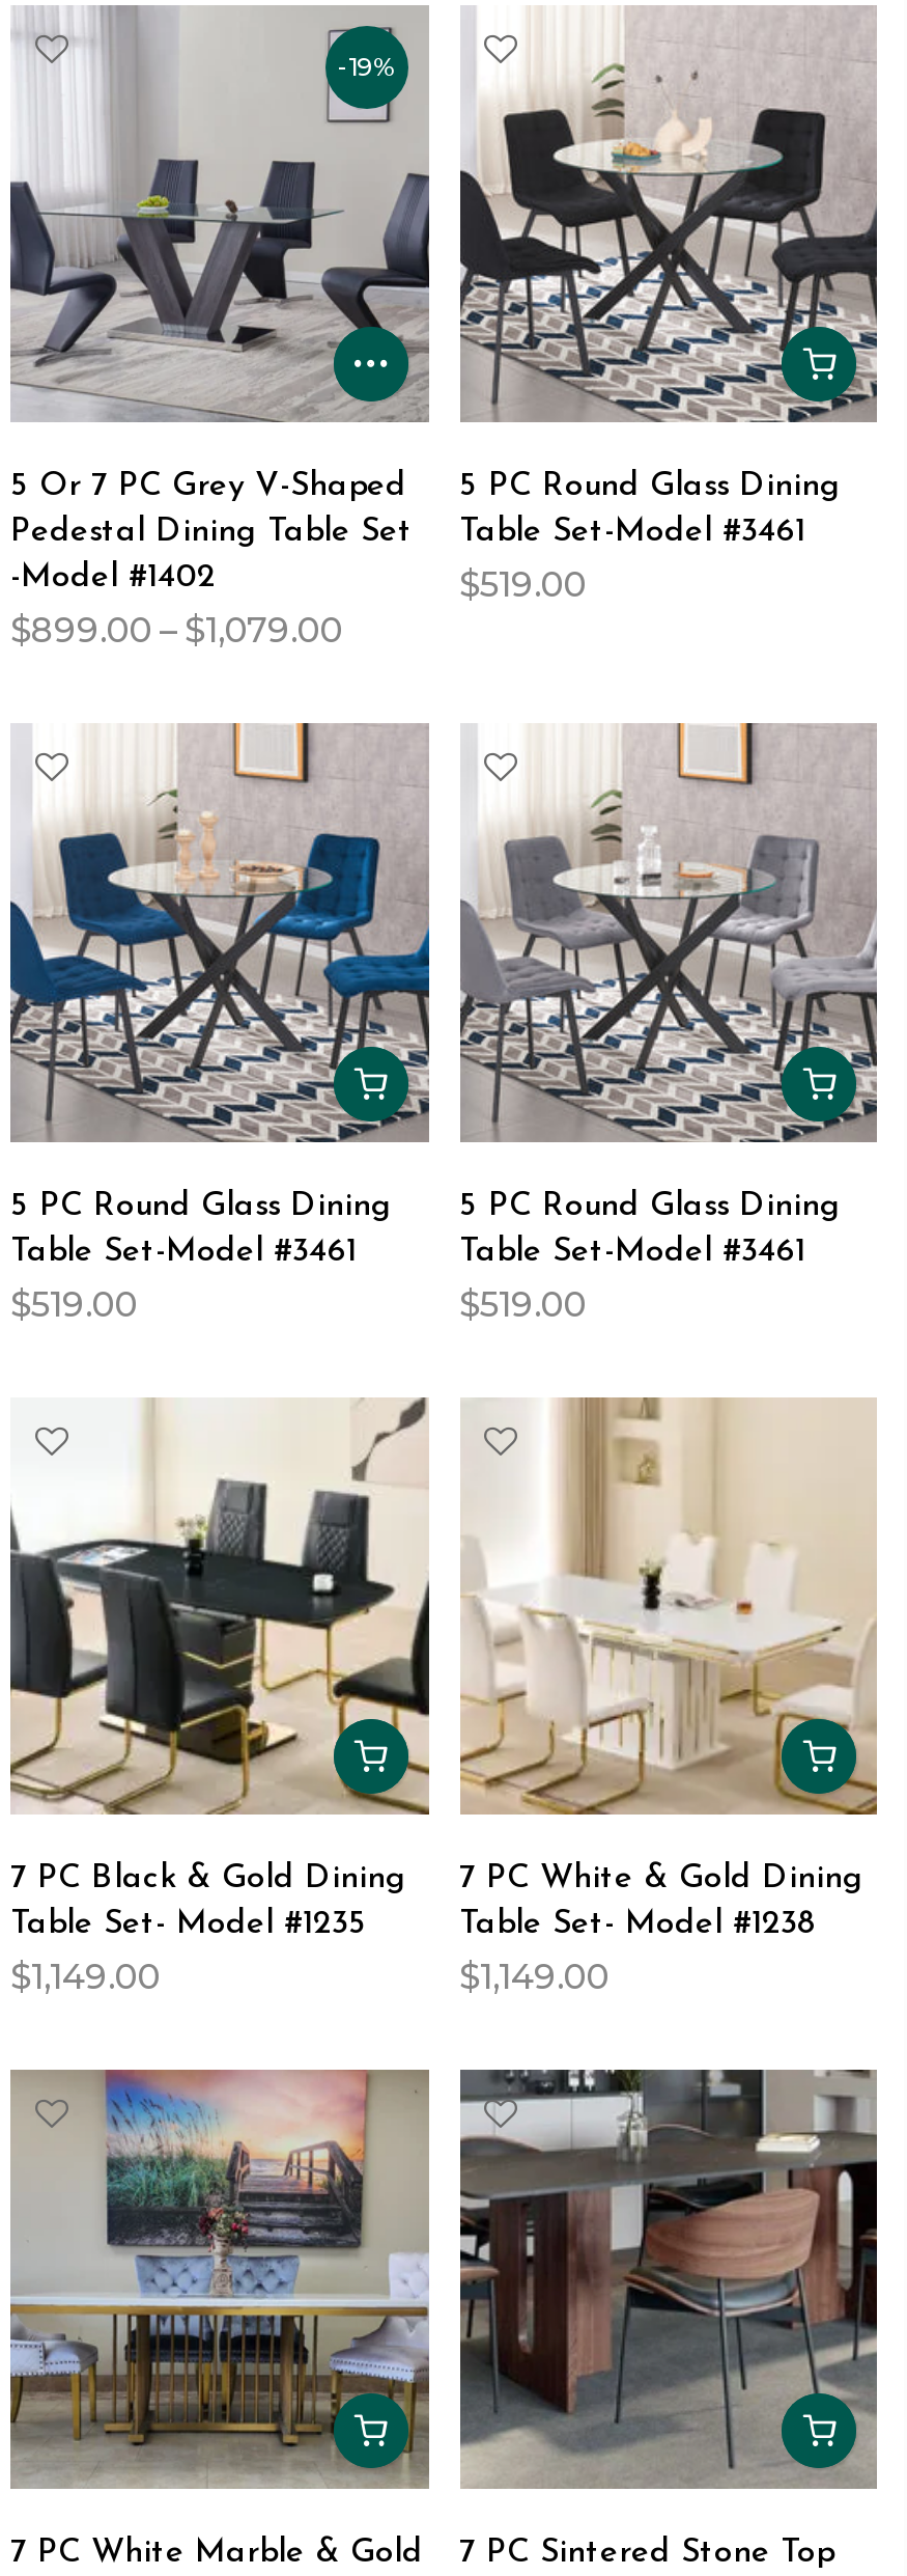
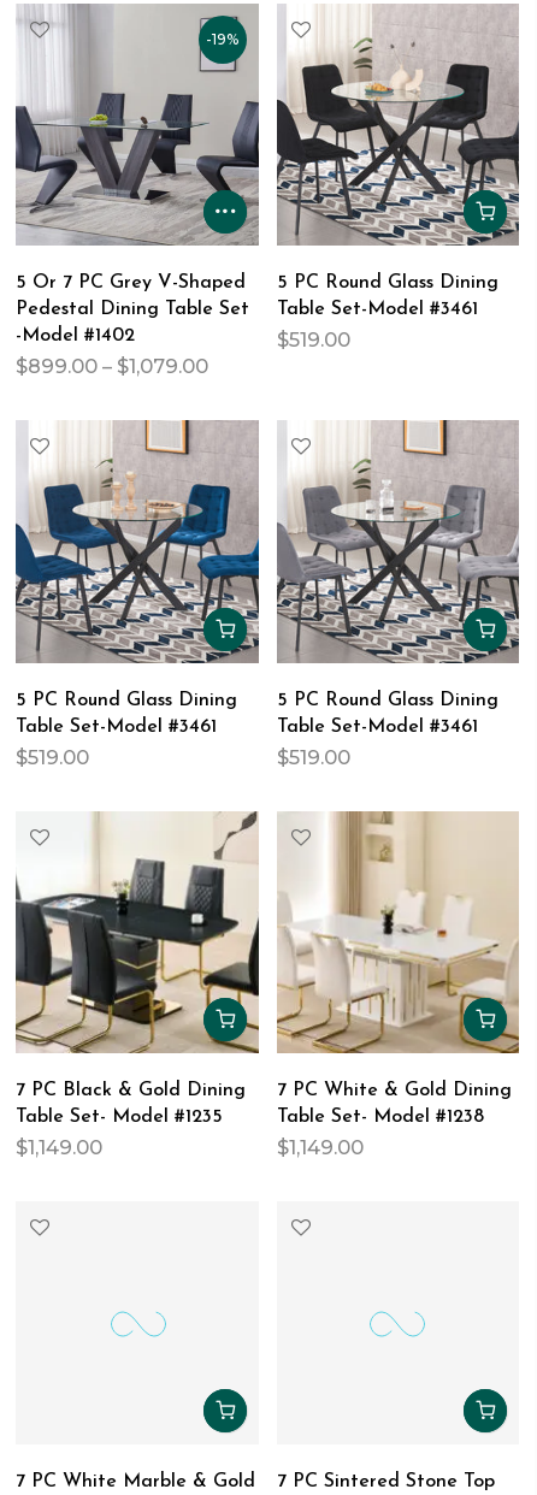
- [image]

- [image]
